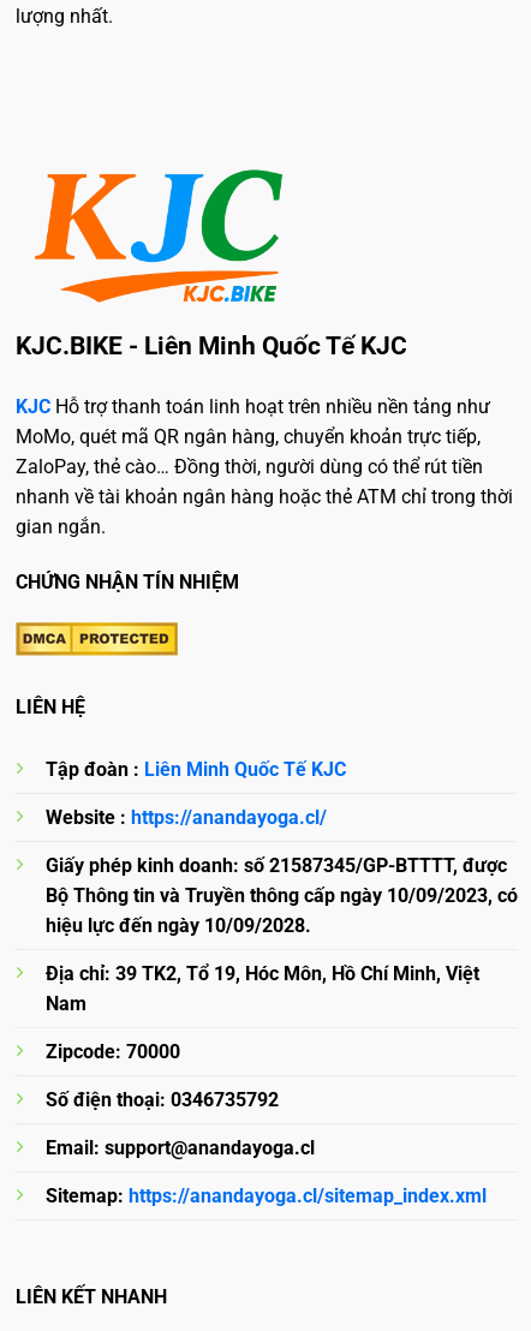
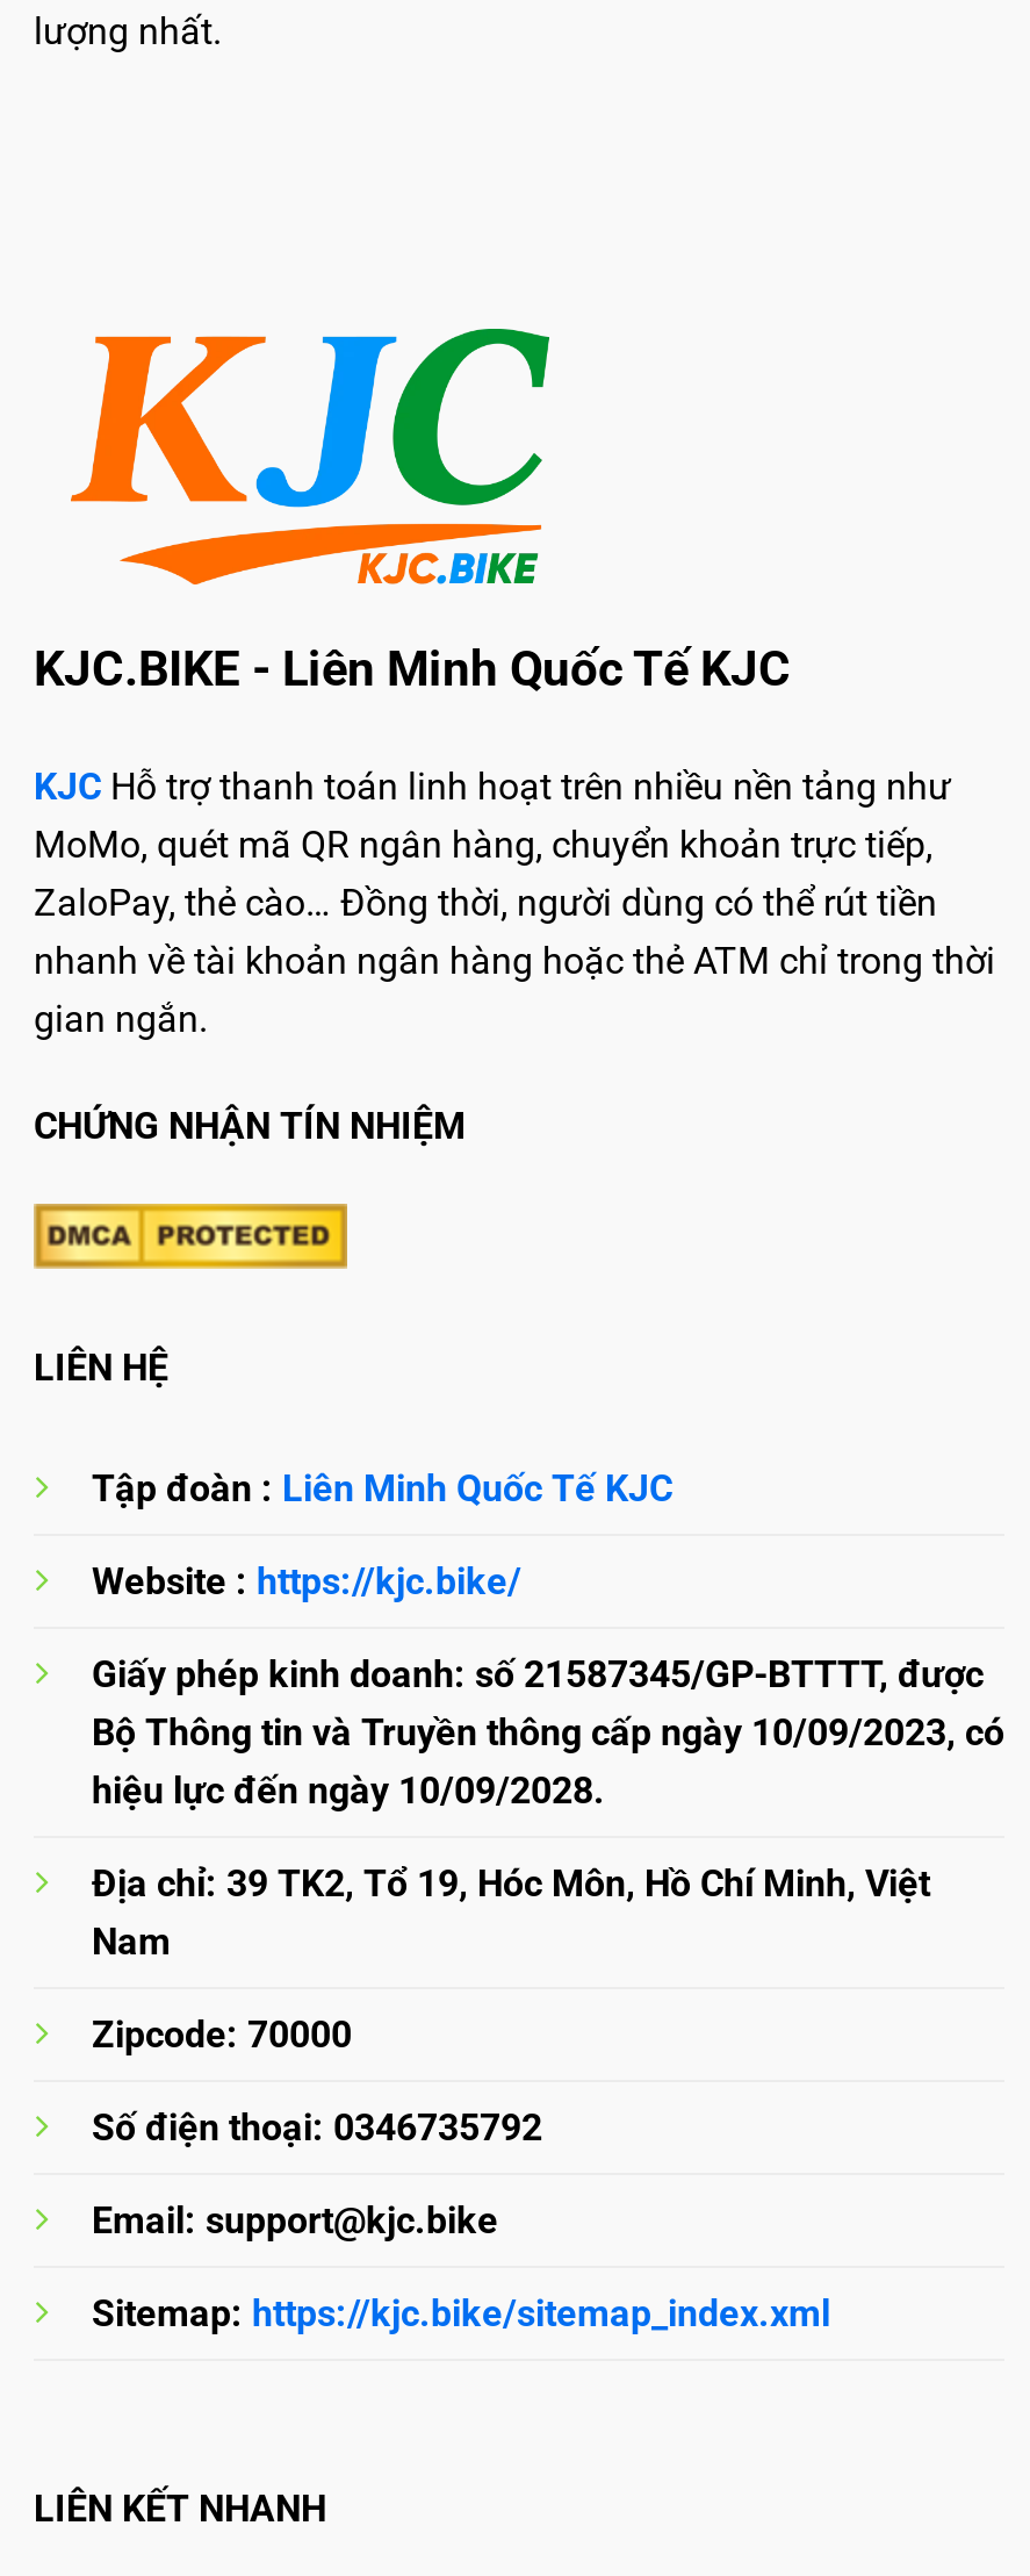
- Website : https://anandayoga.cl/
+ Website : https://kjc.bike/

- Email: support@anandayoga.cl
+ Email: support@kjc.bike

- Sitemap: https://anandayoga.cl/sitemap_index.xml
+ Sitemap: https://kjc.bike/sitemap_index.xml
